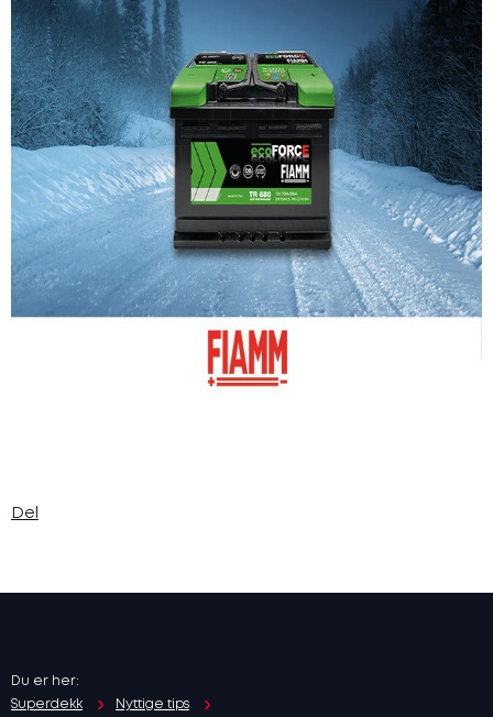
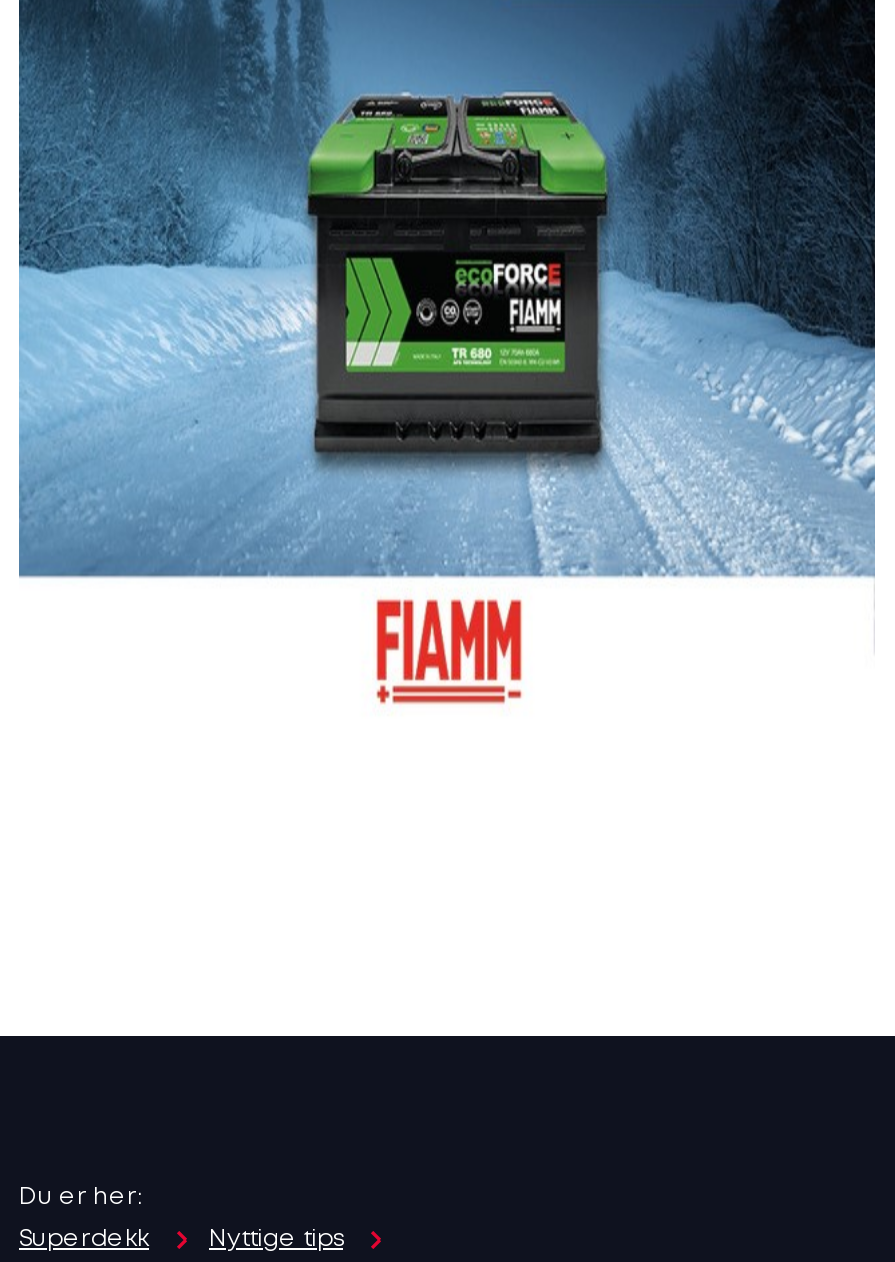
- Del
